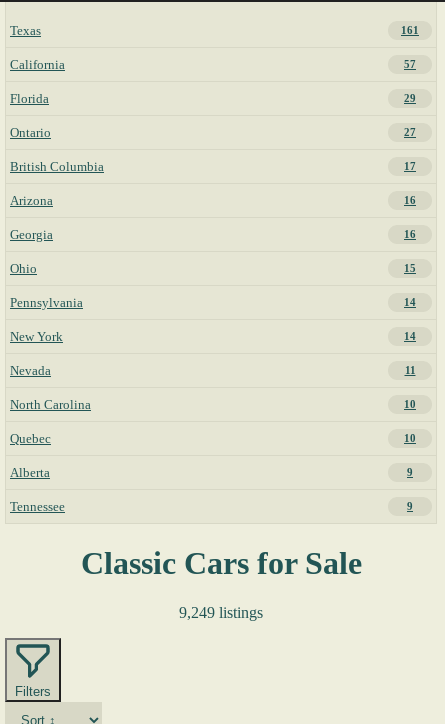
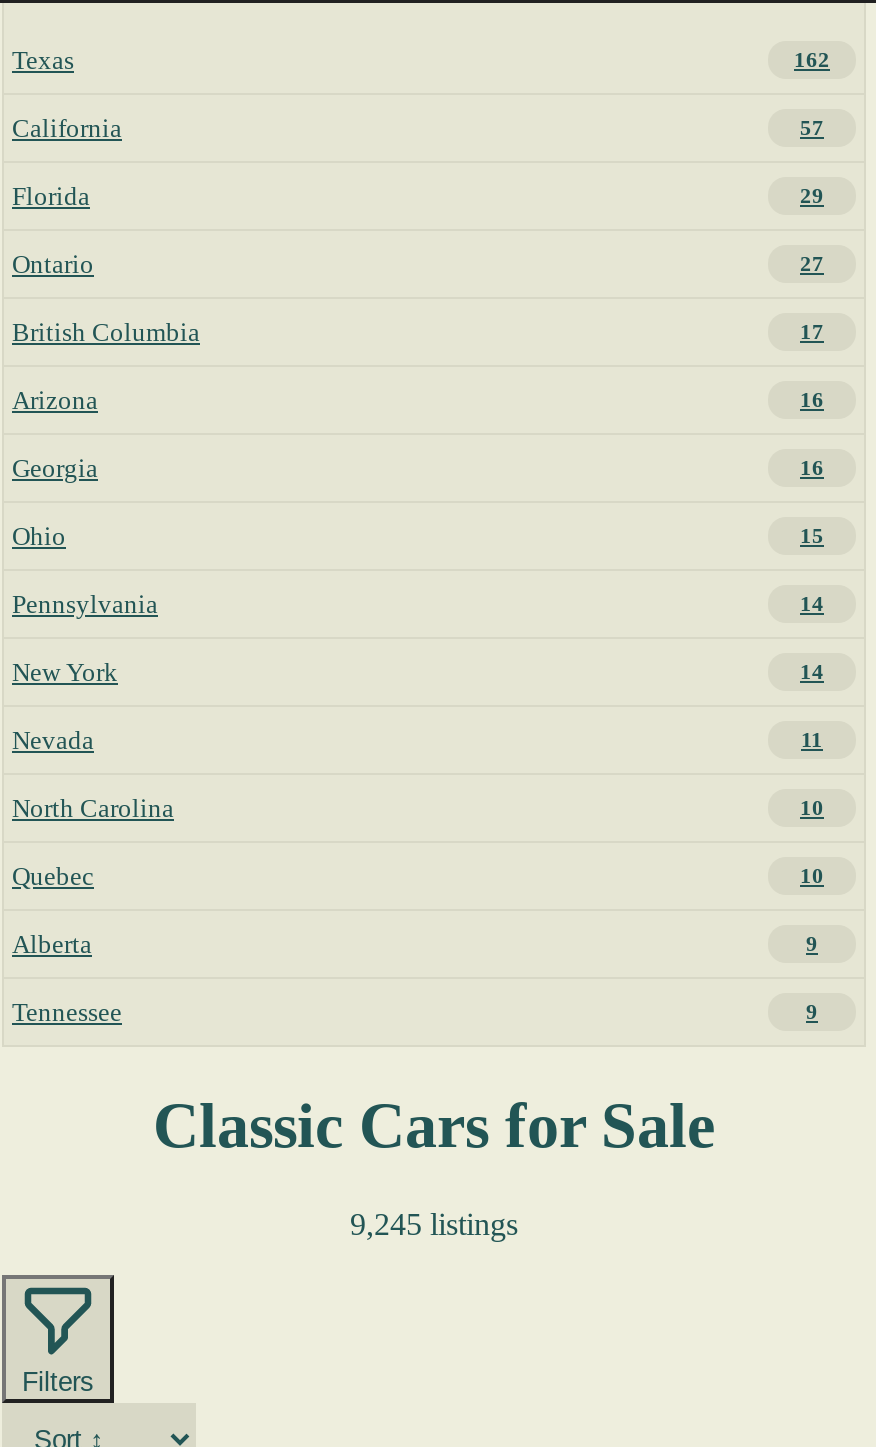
- 161
+ 162

- 9,249 listings
+ 9,245 listings
